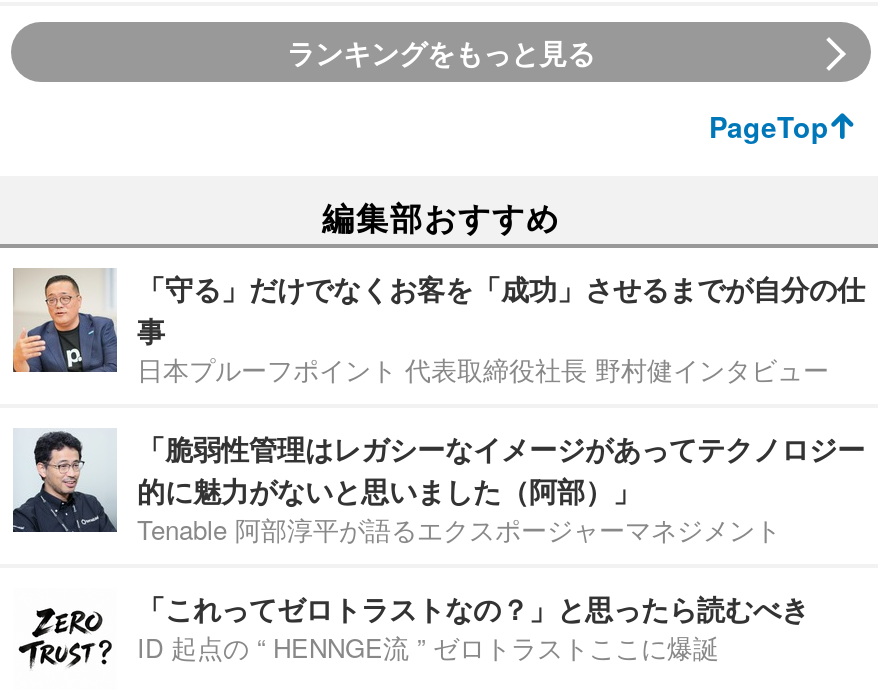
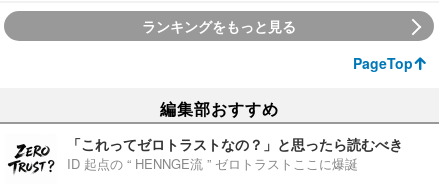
- [image]
- 「守る」だけでなくお客を「成功」させるまでが自分の仕
- 事
- 日本プルーフポイント 代表取締役社長 野村健インタビュー
- 「脆弱性管理はレガシーなイメージがあってテクノロジー
- 的に魅力がないと思いました（阿部）」
- Tenable 阿部淳平が語るエクスポージャーマネジメント

- [image]
